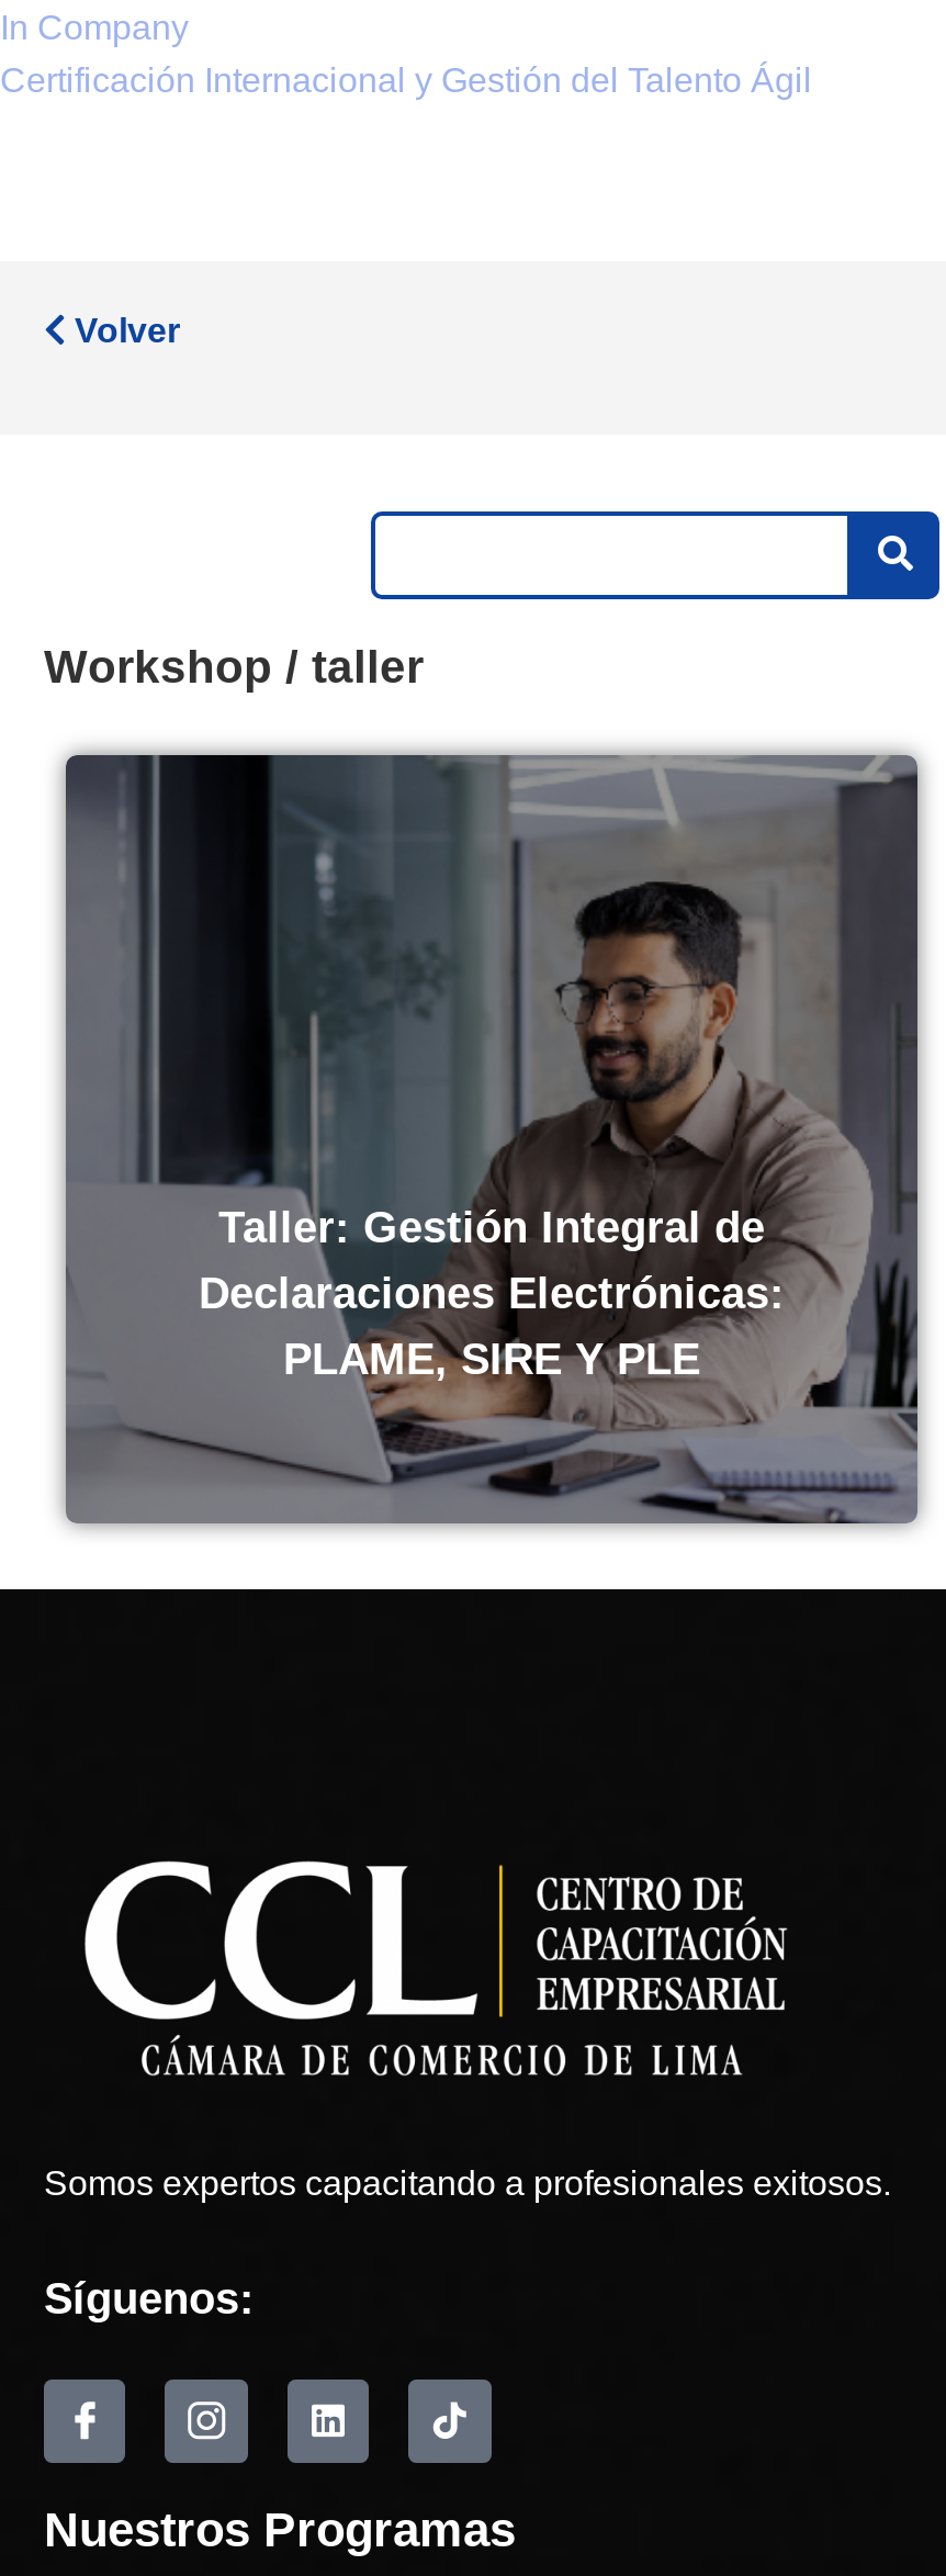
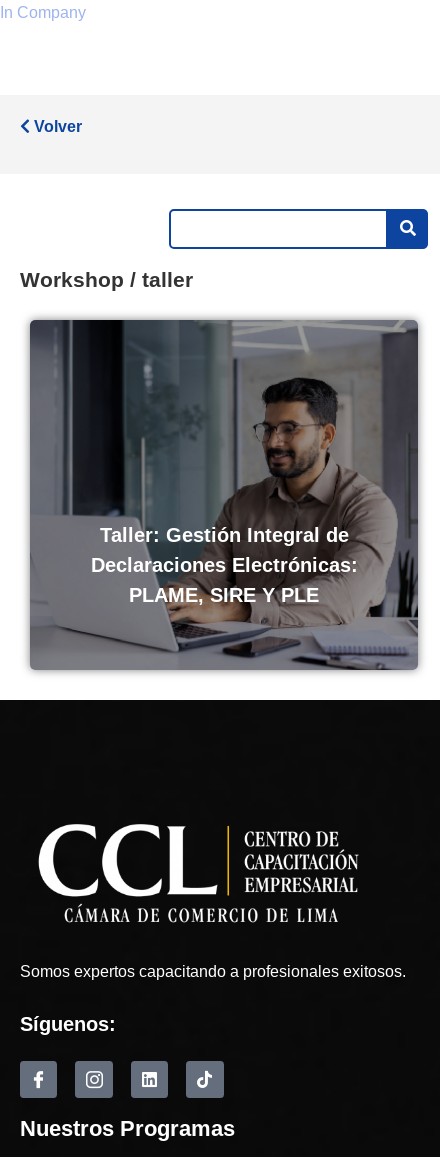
- Certificación Internacional y Gestión del Talento Ágil
